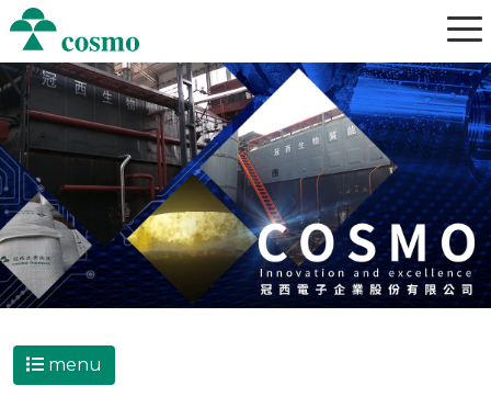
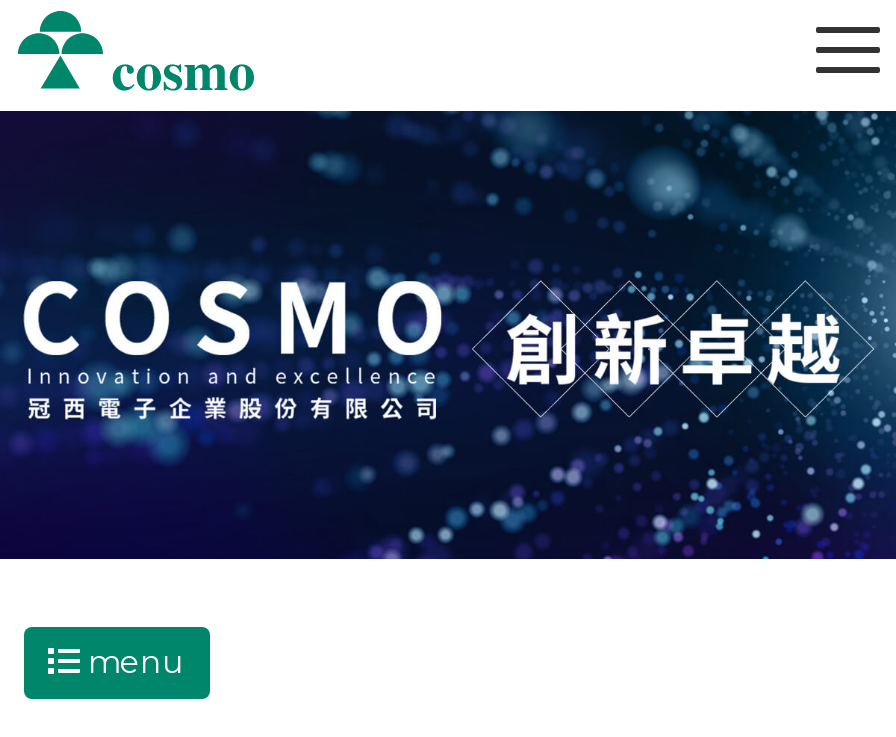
- [image]
+ [image]
